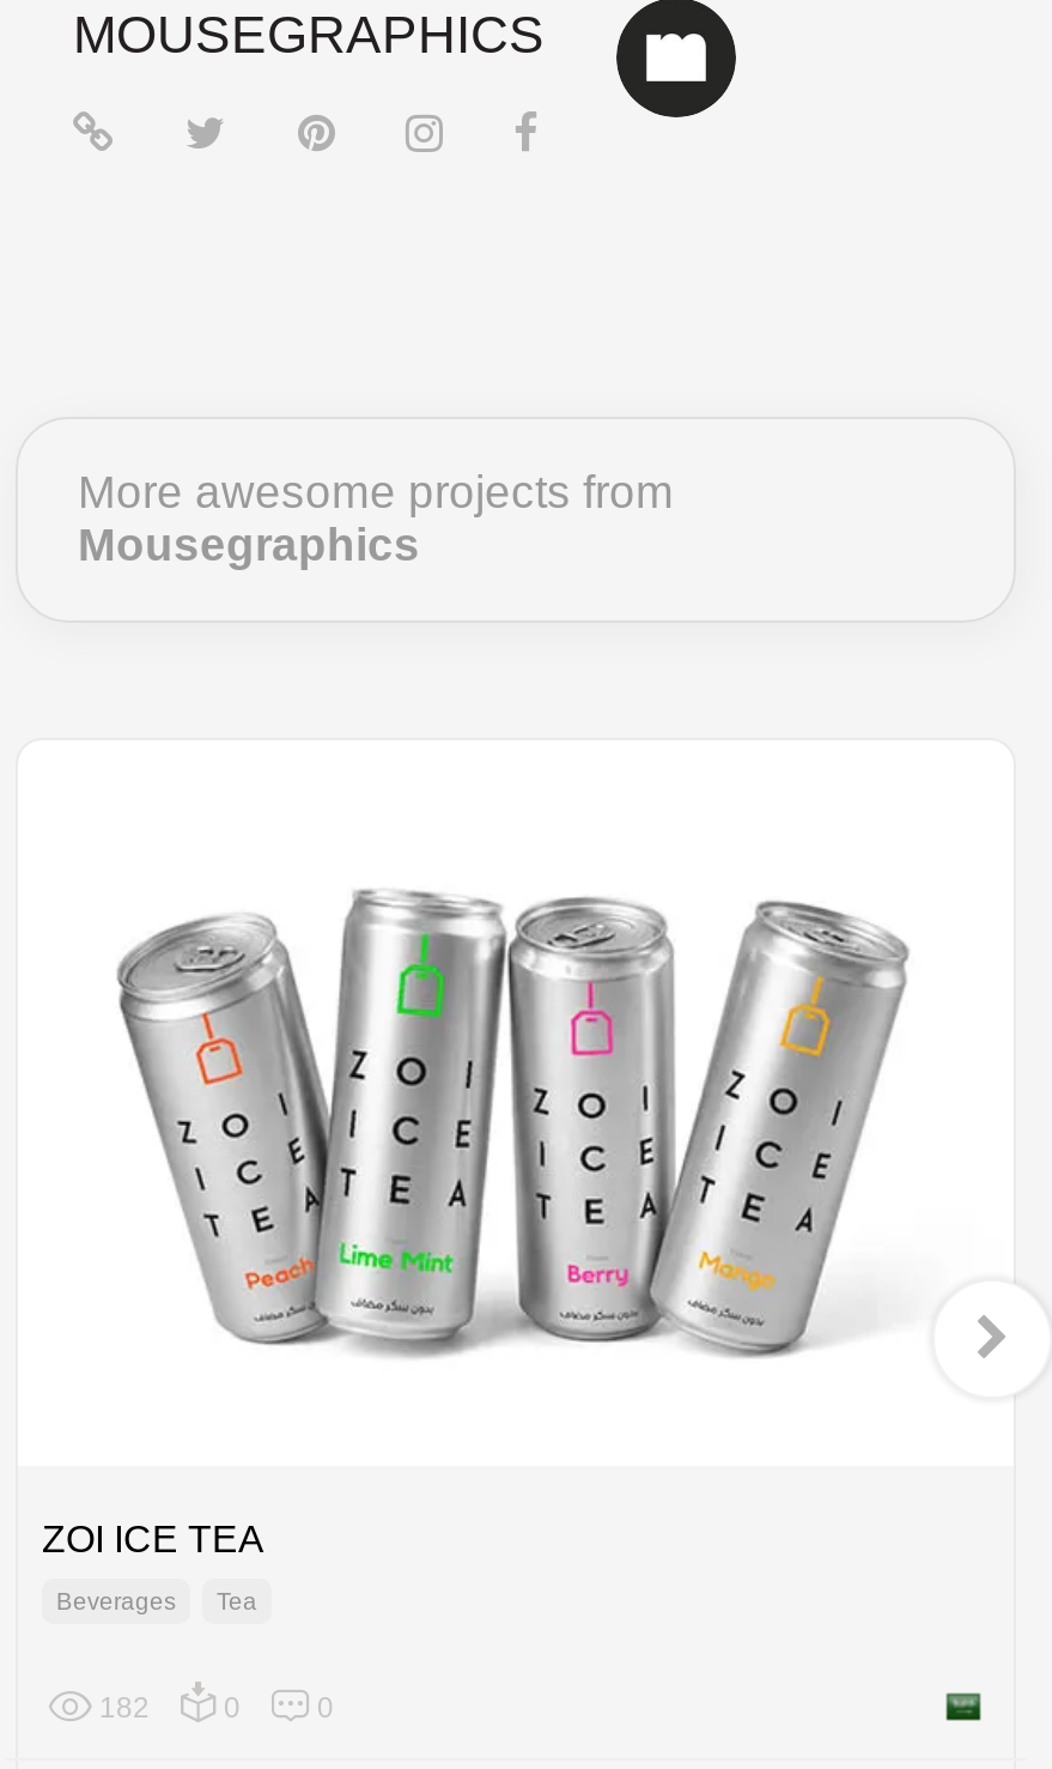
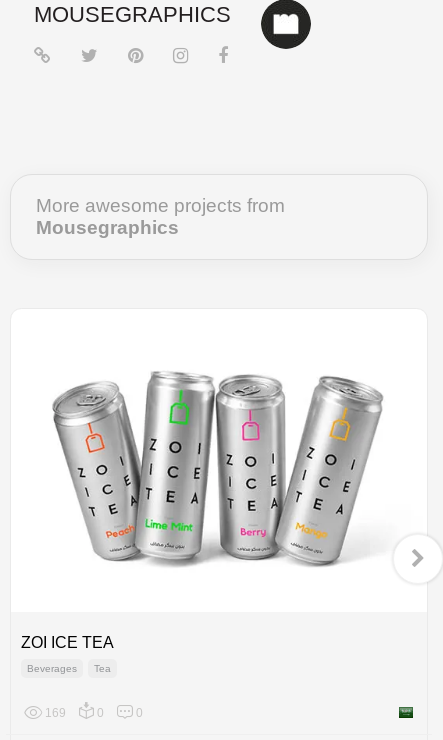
- 182
+ 169
